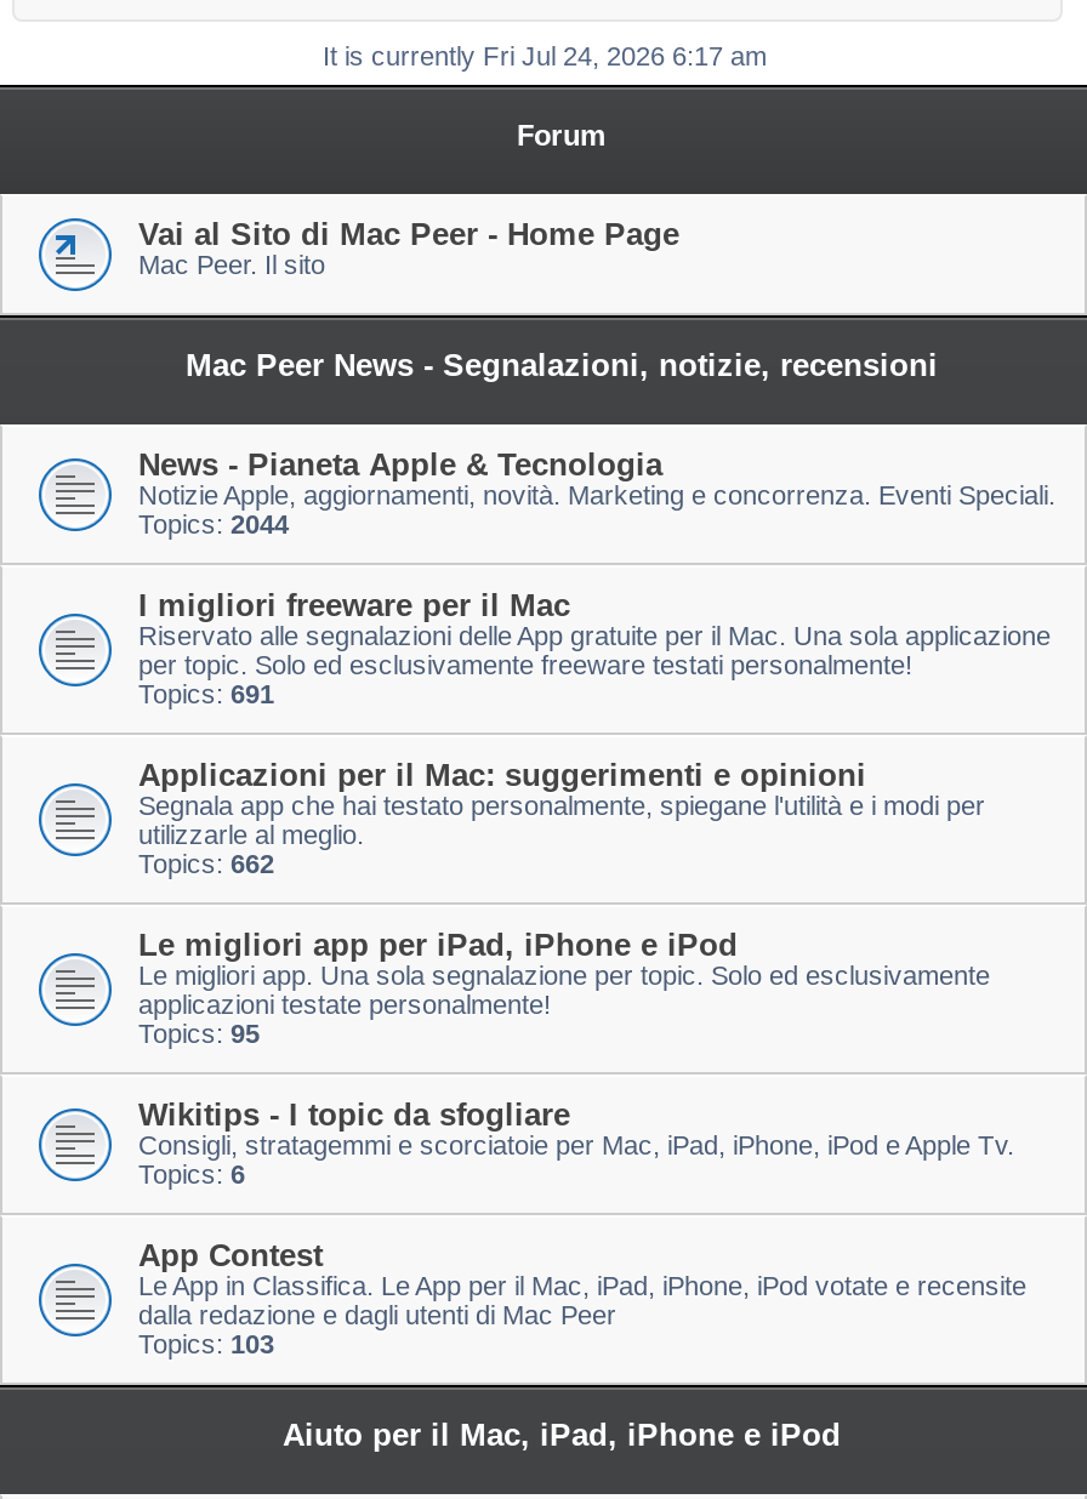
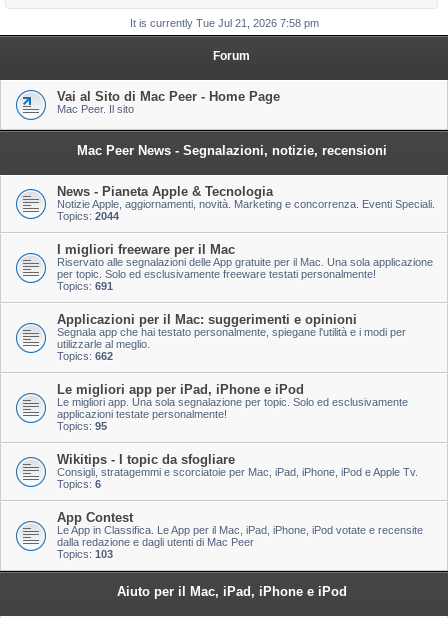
- It is currently Fri Jul 24, 2026 6:17 am
+ It is currently Tue Jul 21, 2026 7:58 pm
